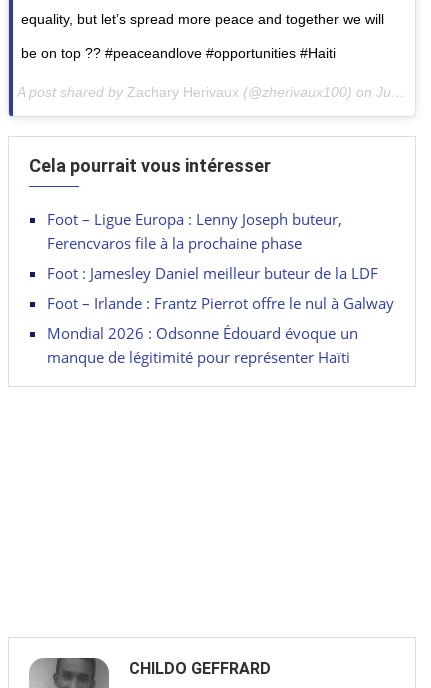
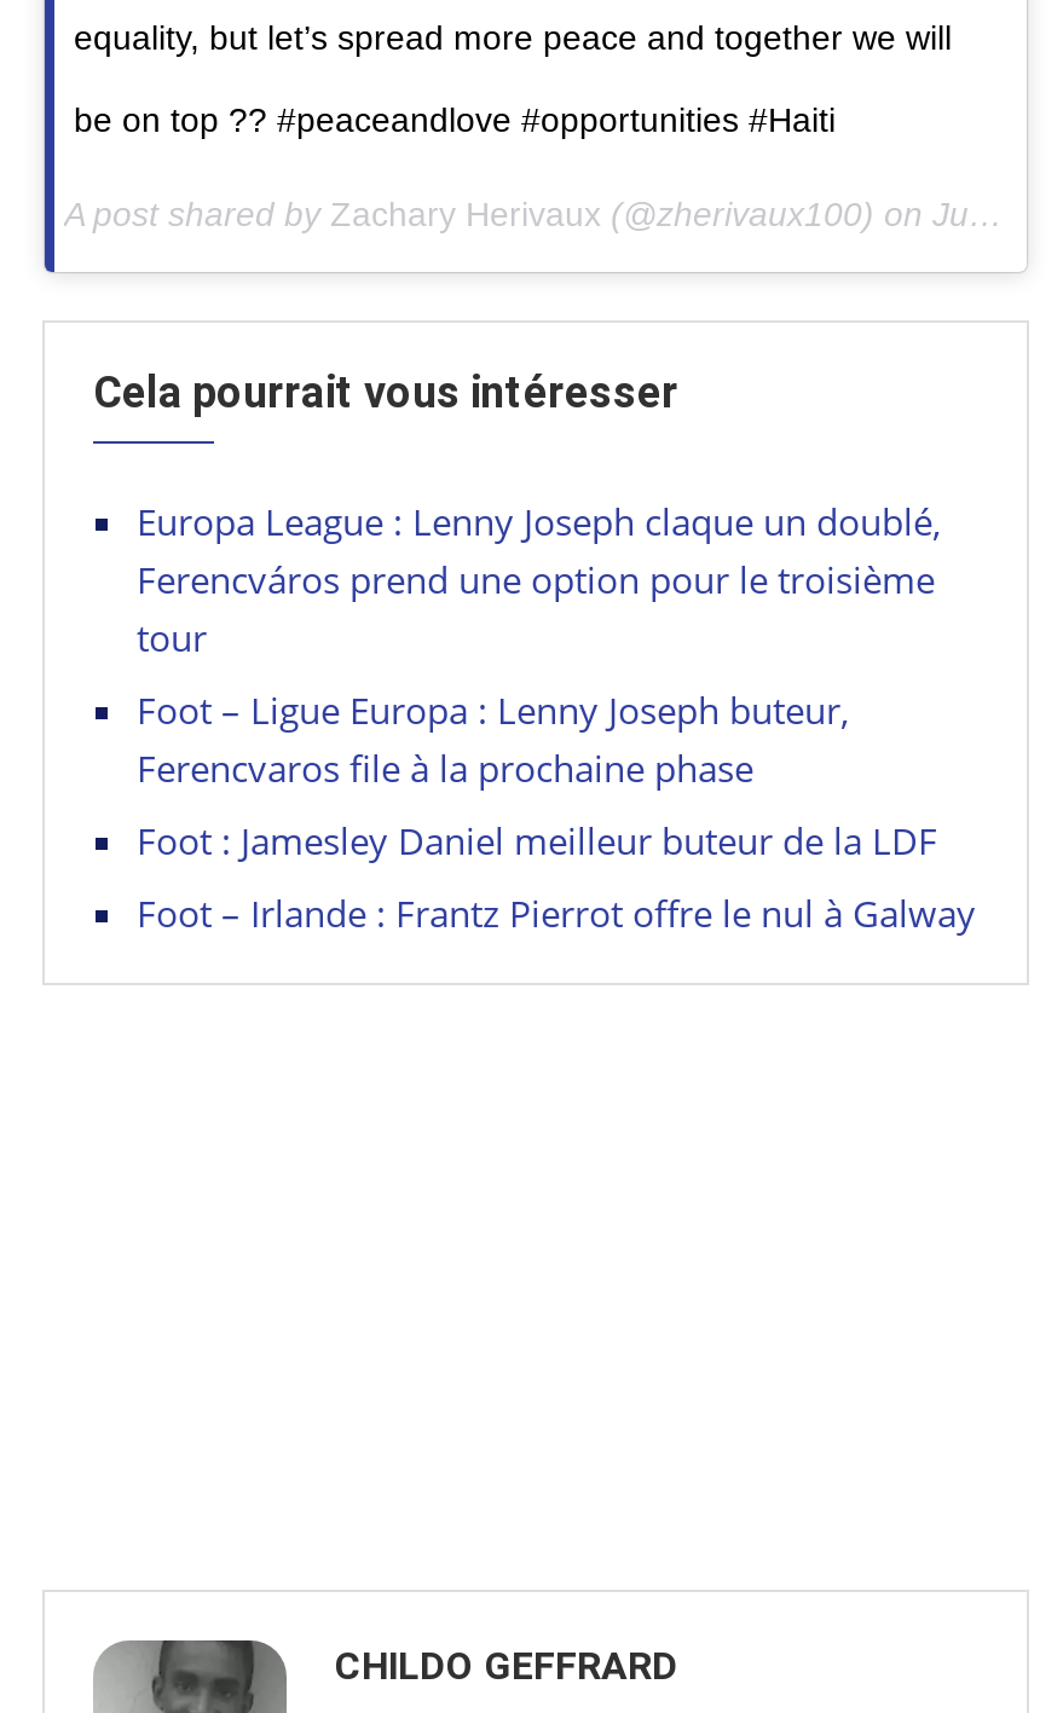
+ Europa League : Lenny Joseph claque un doublé,
+ Ferencváros prend une option pour le troisième
+ tour

moved down: Foot – Ligue Europa : Lenny Joseph buteur, | Ferencvaros file à la prochaine phase | Foot : Jamesley Daniel meilleur buteur de la LDF | Foot – Irlande : Frantz Pierrot offre le nul à Galway

- Mondial 2026 : Odsonne Édouard évoque un
- manque de légitimité pour représenter Haïti
